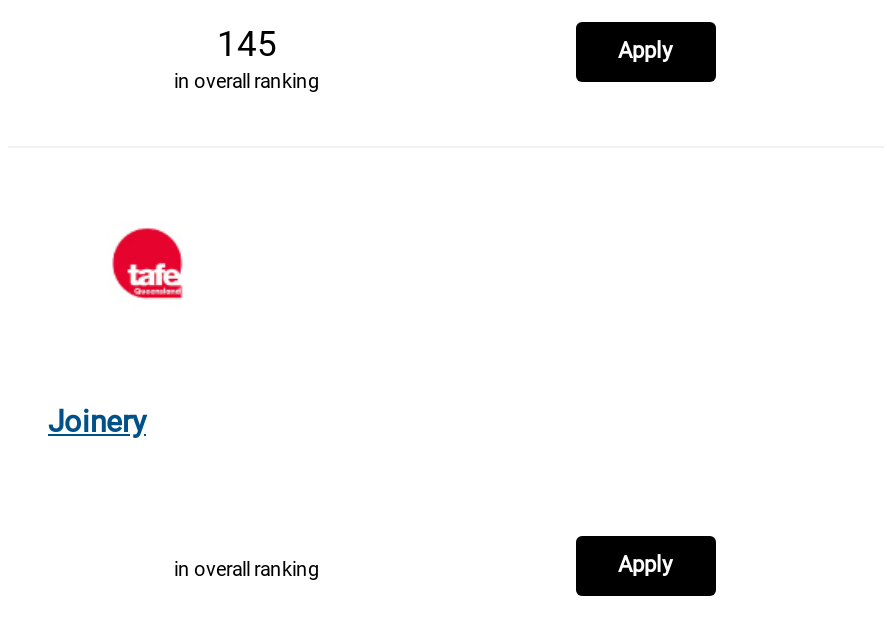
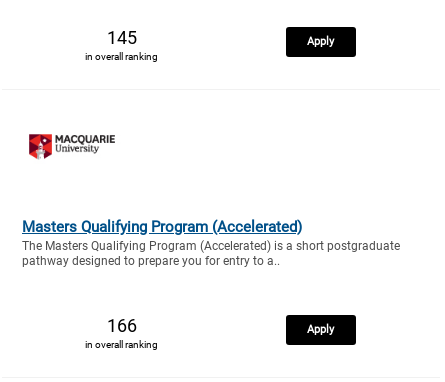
- [image]
+ [image]

- Joinery
+ Masters Qualifying Program (Accelerated)
+ The Masters Qualifying Program (Accelerated) is a short postgraduate
+ pathway designed to prepare you for entry to a..
+ 166
